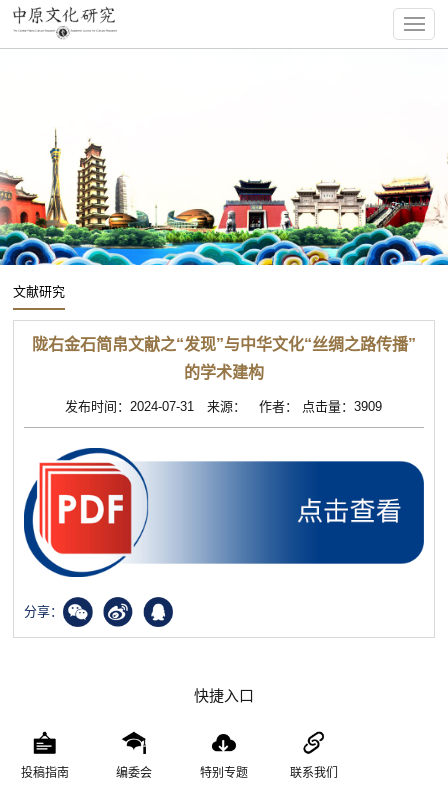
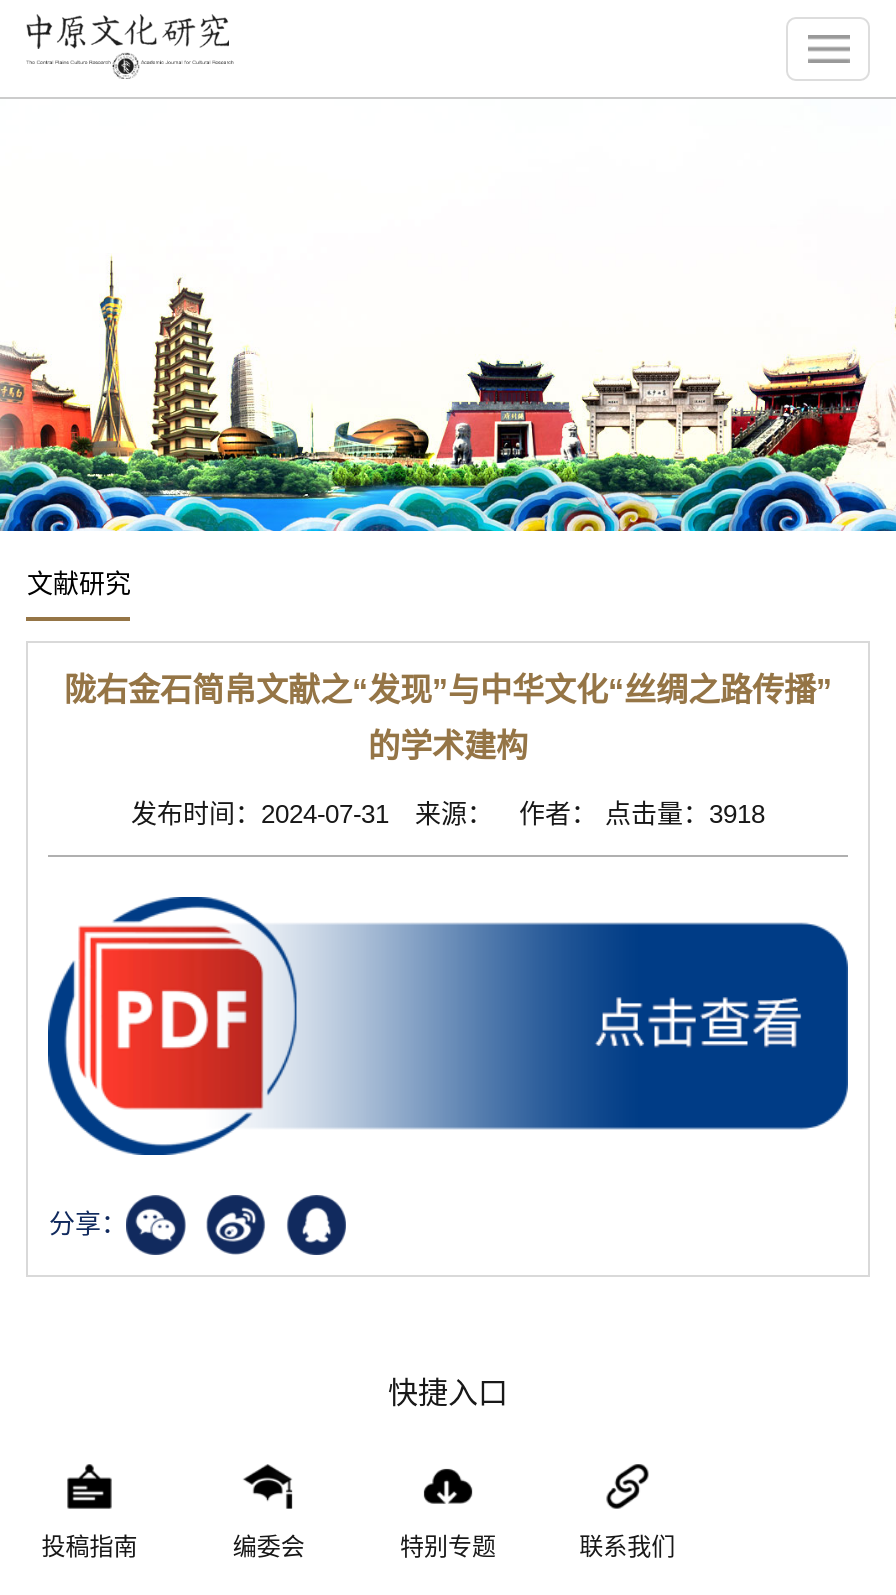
- 发布时间：2024-07-31 来源： 作者： 点击量：3909
+ 发布时间：2024-07-31 来源： 作者： 点击量：3918
